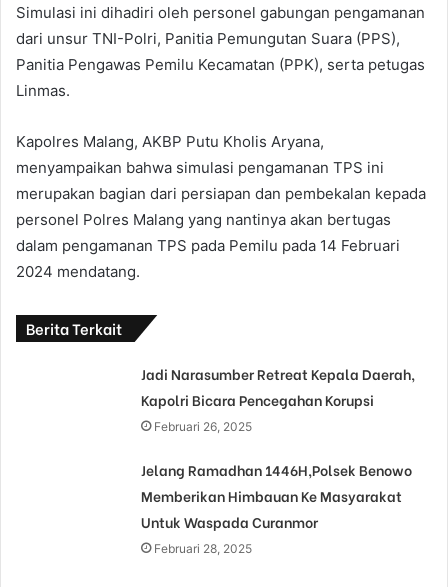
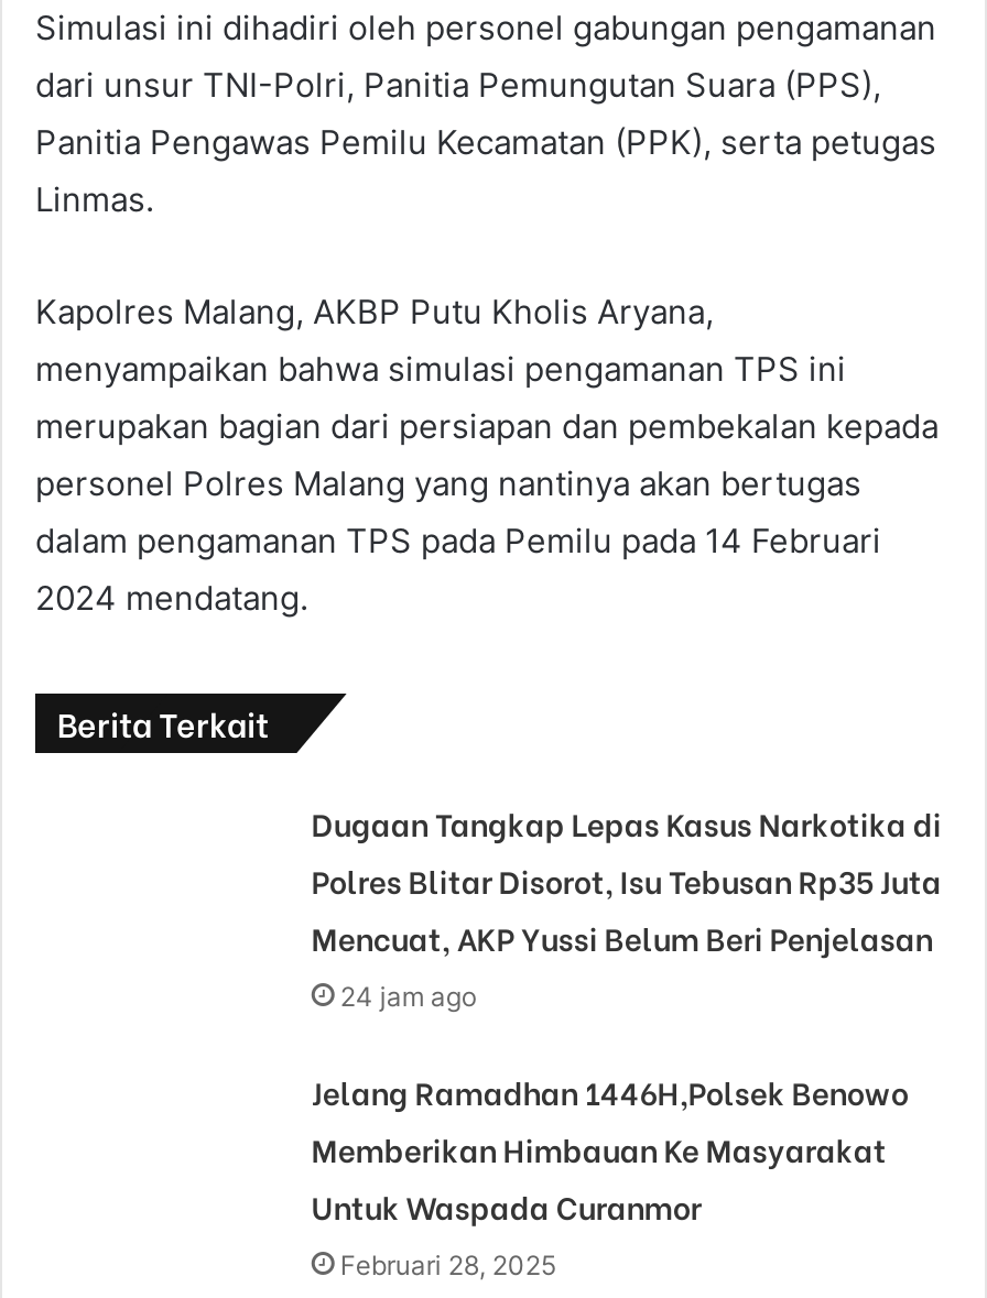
- Jadi Narasumber Retreat Kepala Daerah,
- Kapolri Bicara Pencegahan Korupsi
- Februari 26, 2025
+ Dugaan Tangkap Lepas Kasus Narkotika di
+ Polres Blitar Disorot, Isu Tebusan Rp35 Juta
+ Mencuat, AKP Yussi Belum Beri Penjelasan
+ 24 jam ago
